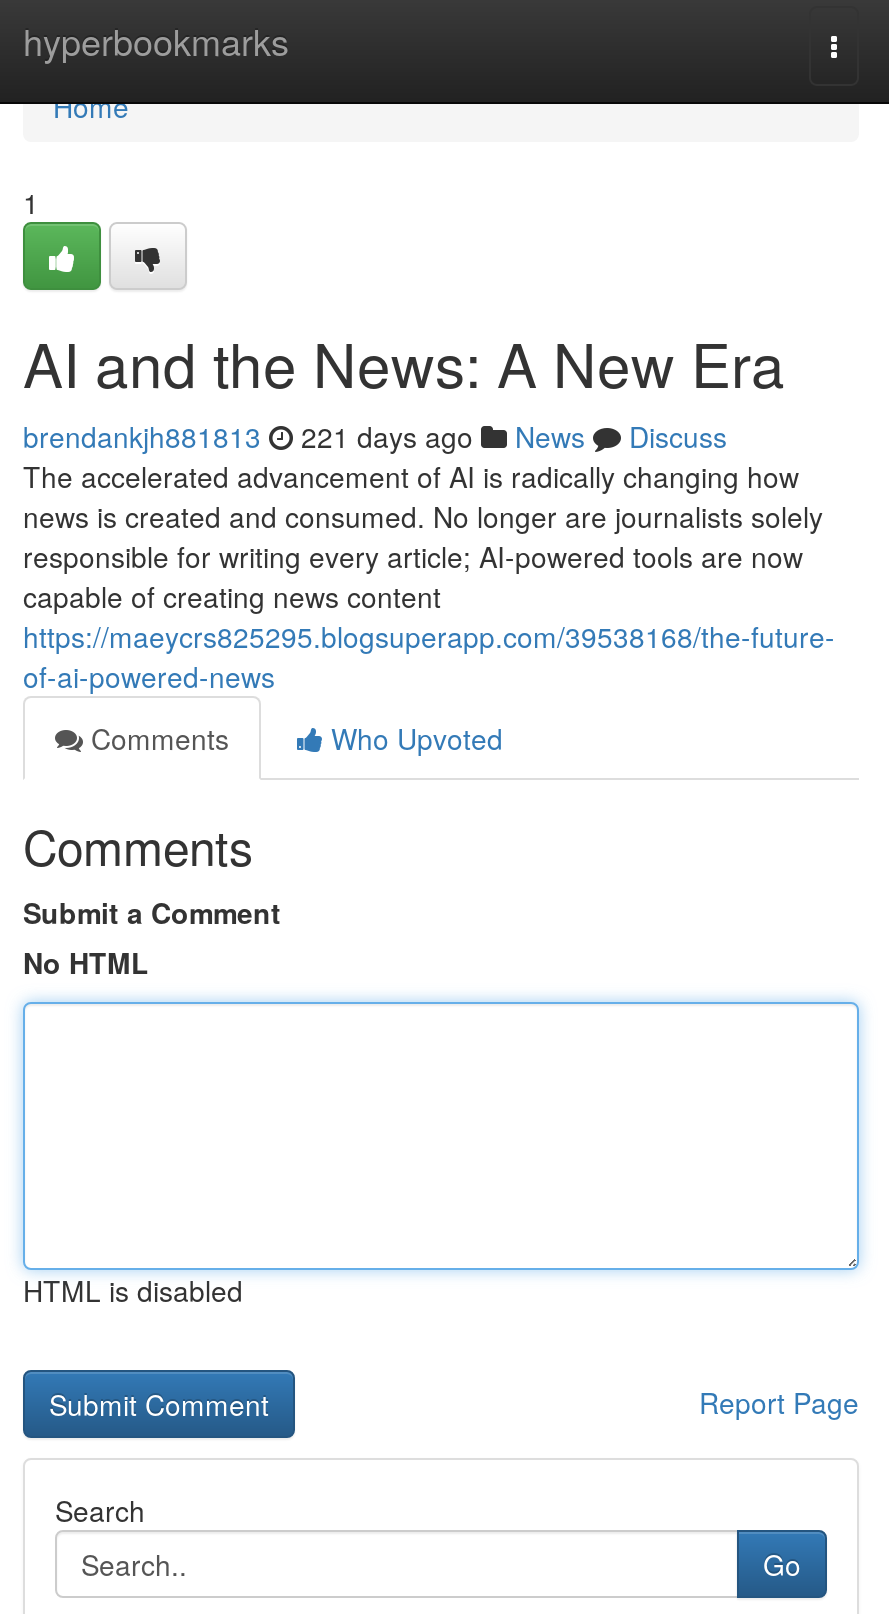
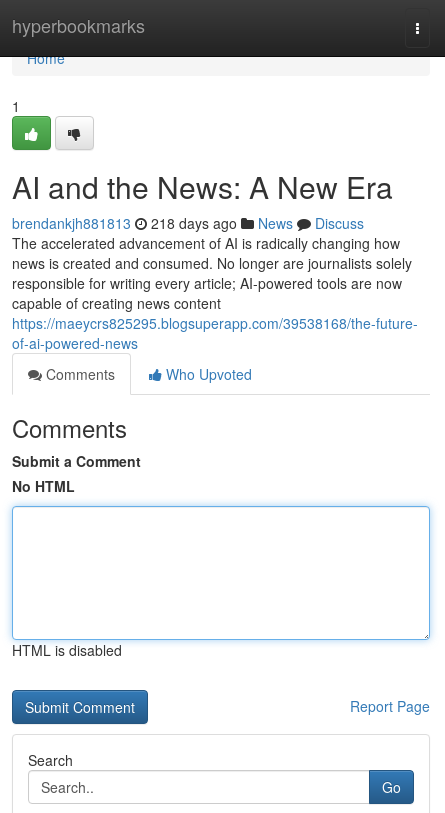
- brendankjh881813 221 days ago News Discuss
+ brendankjh881813 218 days ago News Discuss
